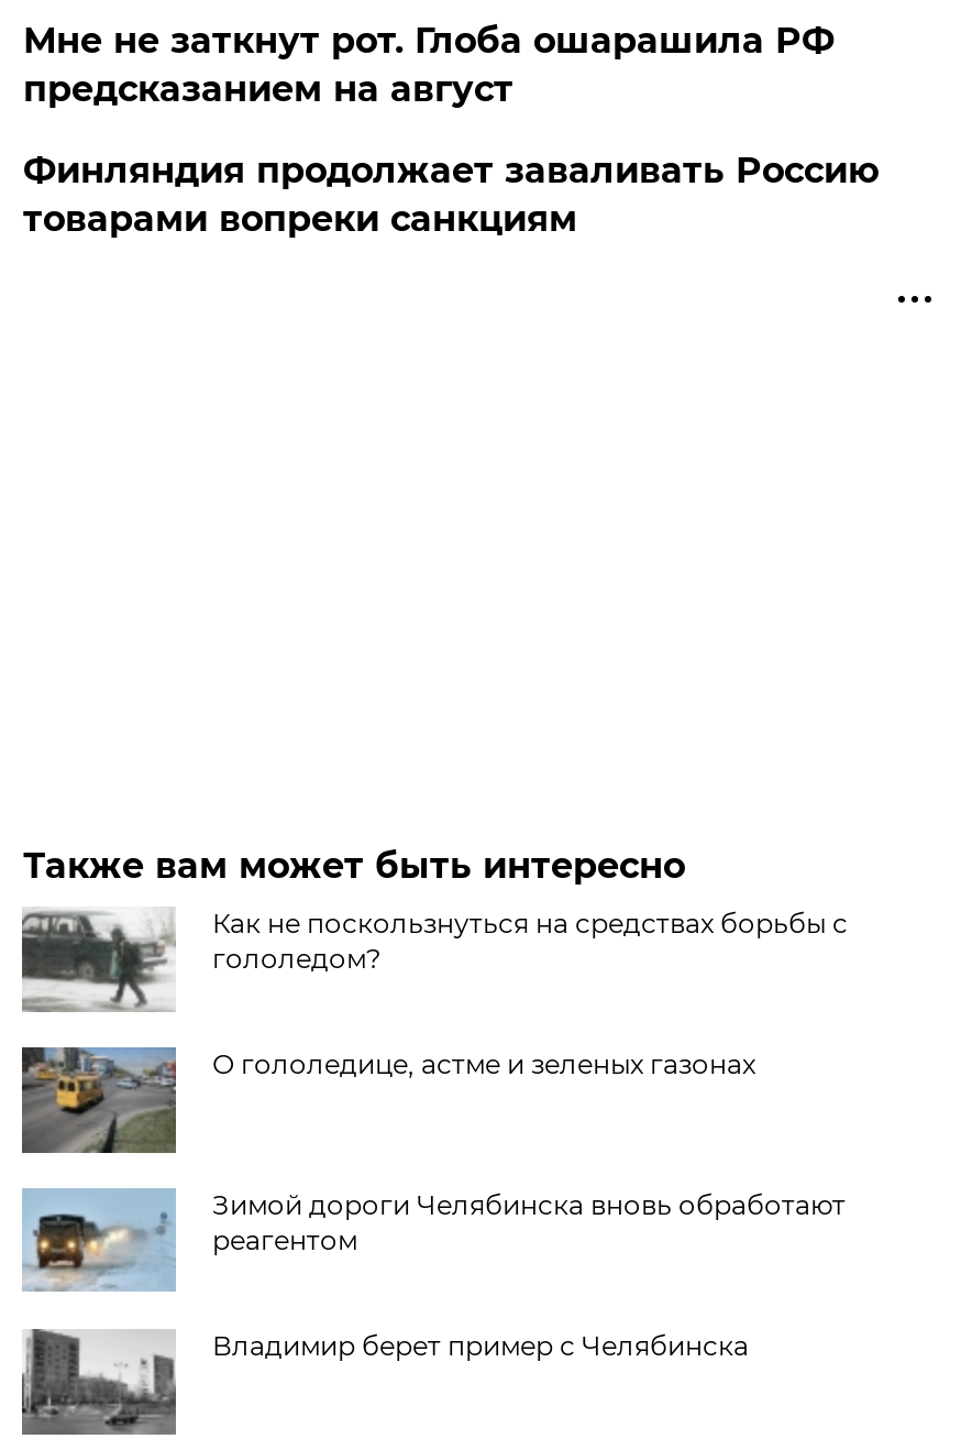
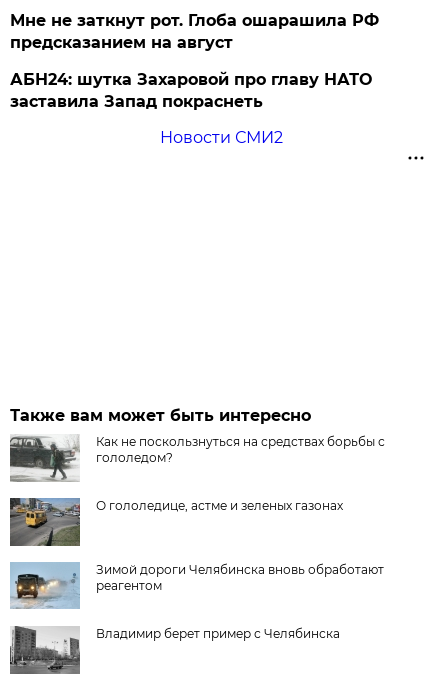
- Финляндия продолжает заваливать Россию
- товарами вопреки санкциям
+ АБН24: шутка Захаровой про главу НАТО
+ заставила Запад покраснеть
+ Новости СМИ2
